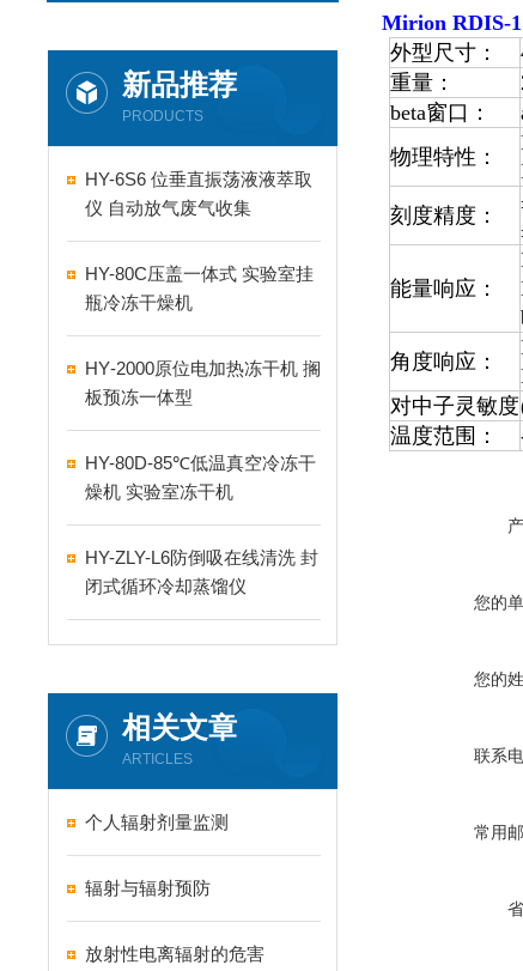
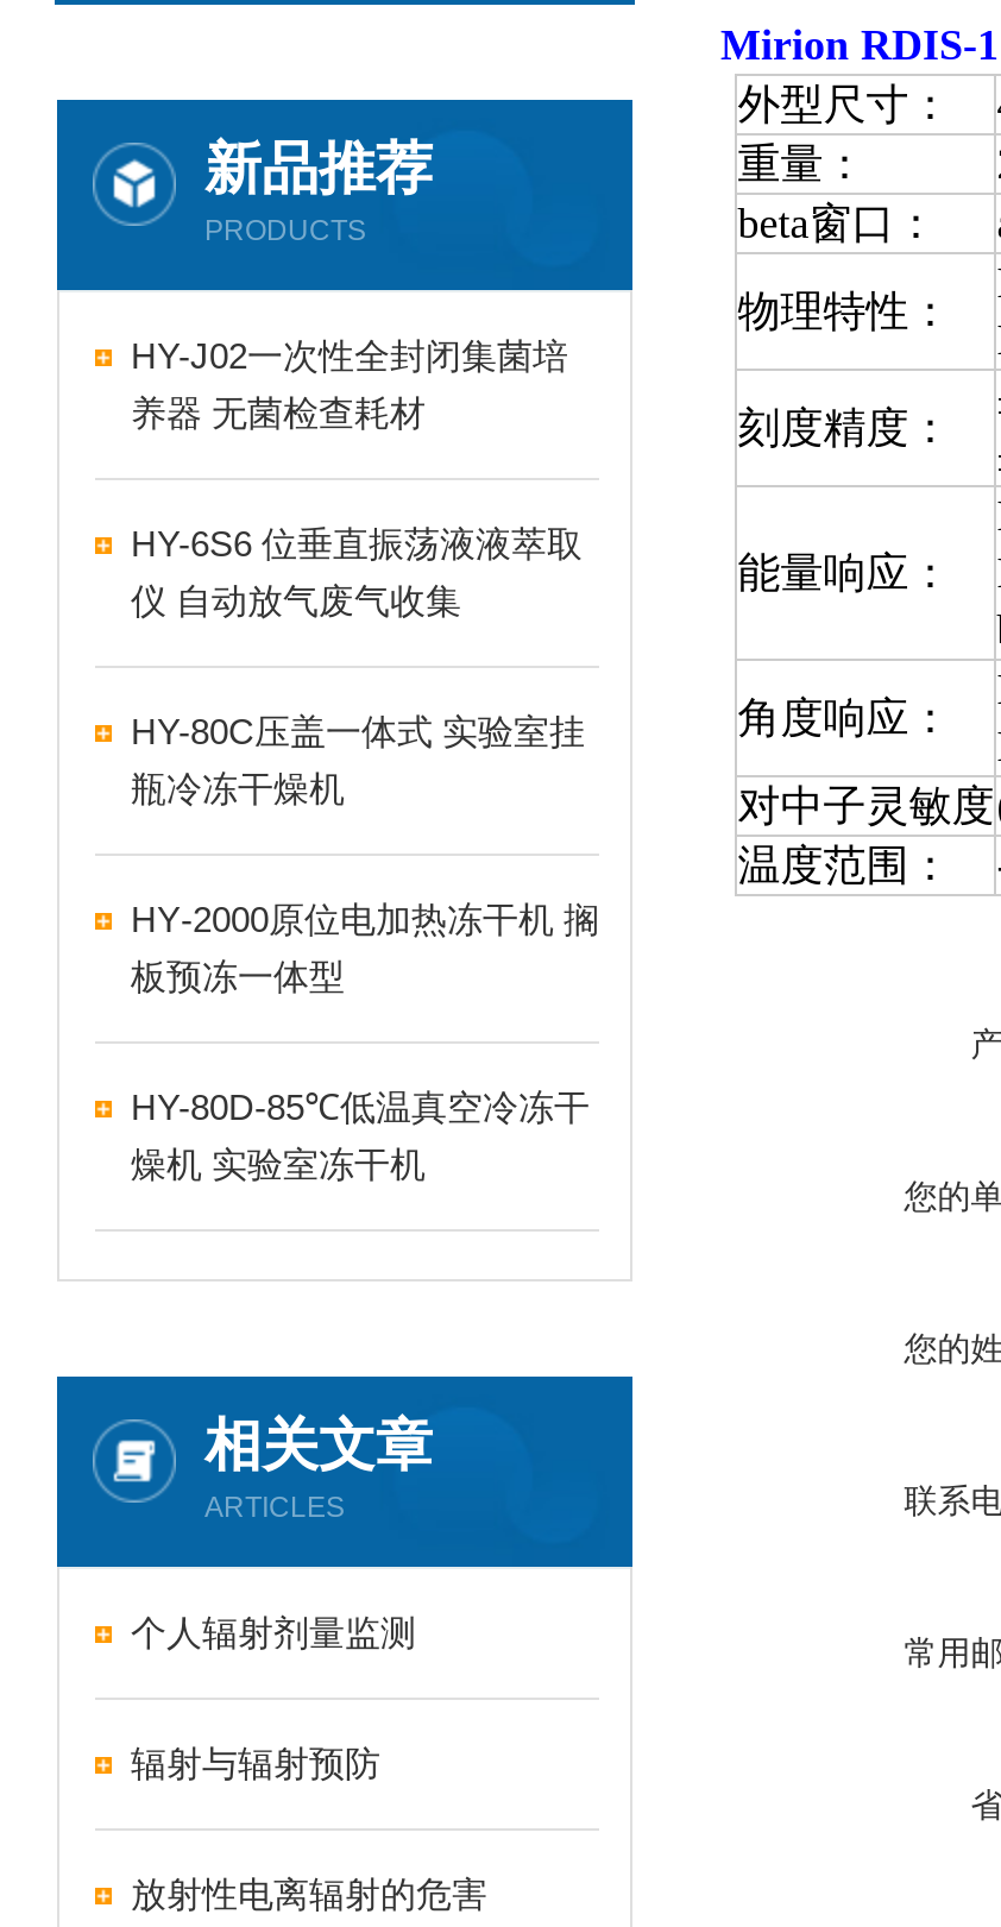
moved down: HY-6S6 位垂直振荡液液萃取 | 仪 自动放气废气收集 | HY-80C压盖一体式 实验室挂 | 瓶冷冻干燥机 | HY‑2000原位电加热冻干机 搁 | 板预冻一体型 | HY-80D-85℃低温真空冷冻干 | 燥机 实验室冻干机

+ HY-J02一次性全封闭集菌培
+ 养器 无菌检查耗材

- HY-ZLY-L6防倒吸在线清洗 封
- 闭式循环冷却蒸馏仪
